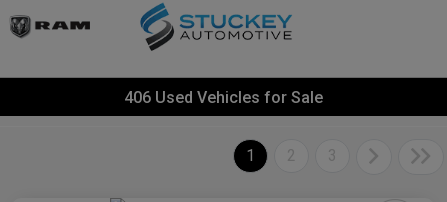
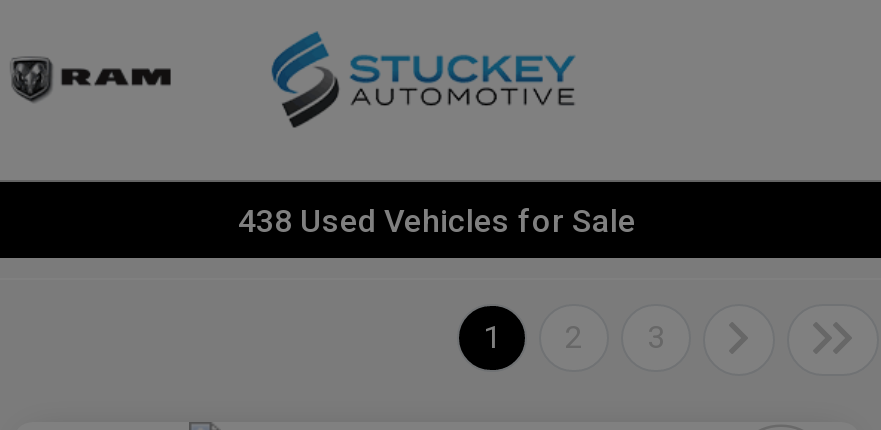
- 406 Used Vehicles for Sale
+ 438 Used Vehicles for Sale
